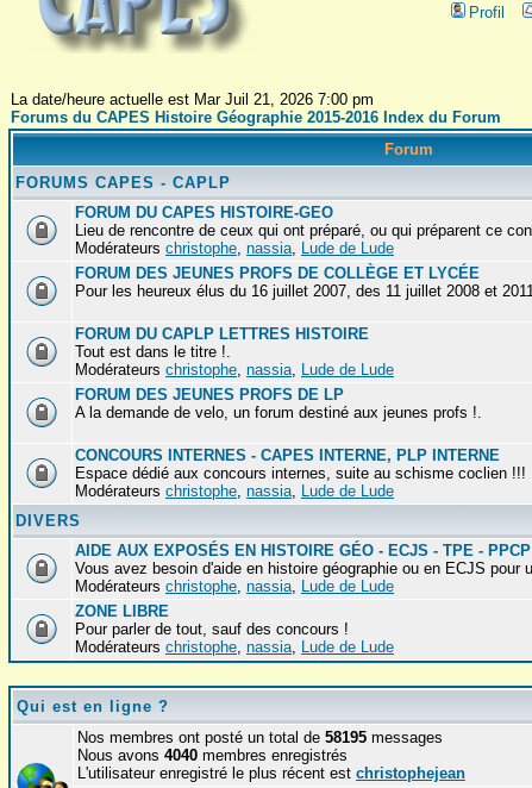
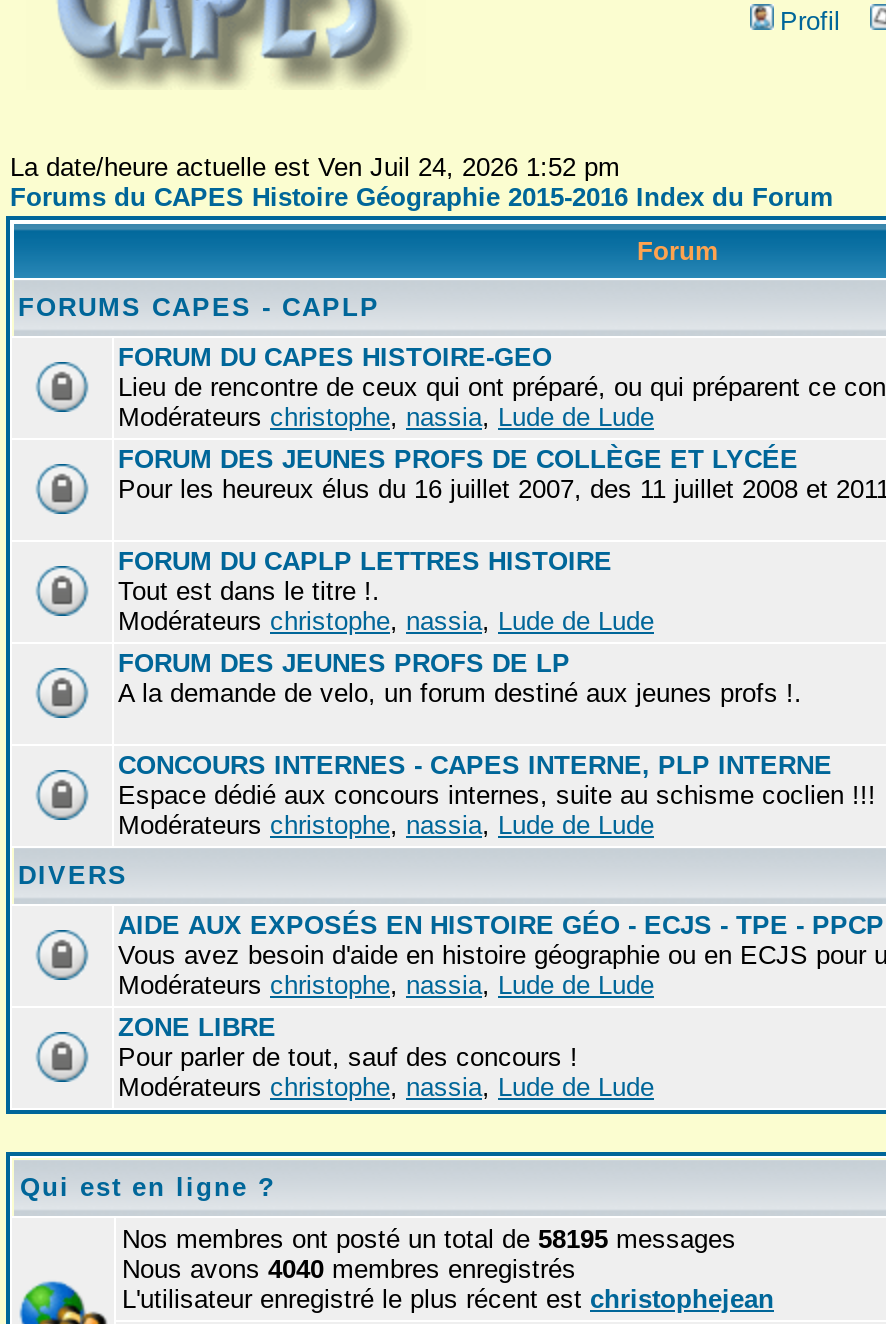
- La date/heure actuelle est Mar Juil 21, 2026 7:00 pm
+ La date/heure actuelle est Ven Juil 24, 2026 1:52 pm
